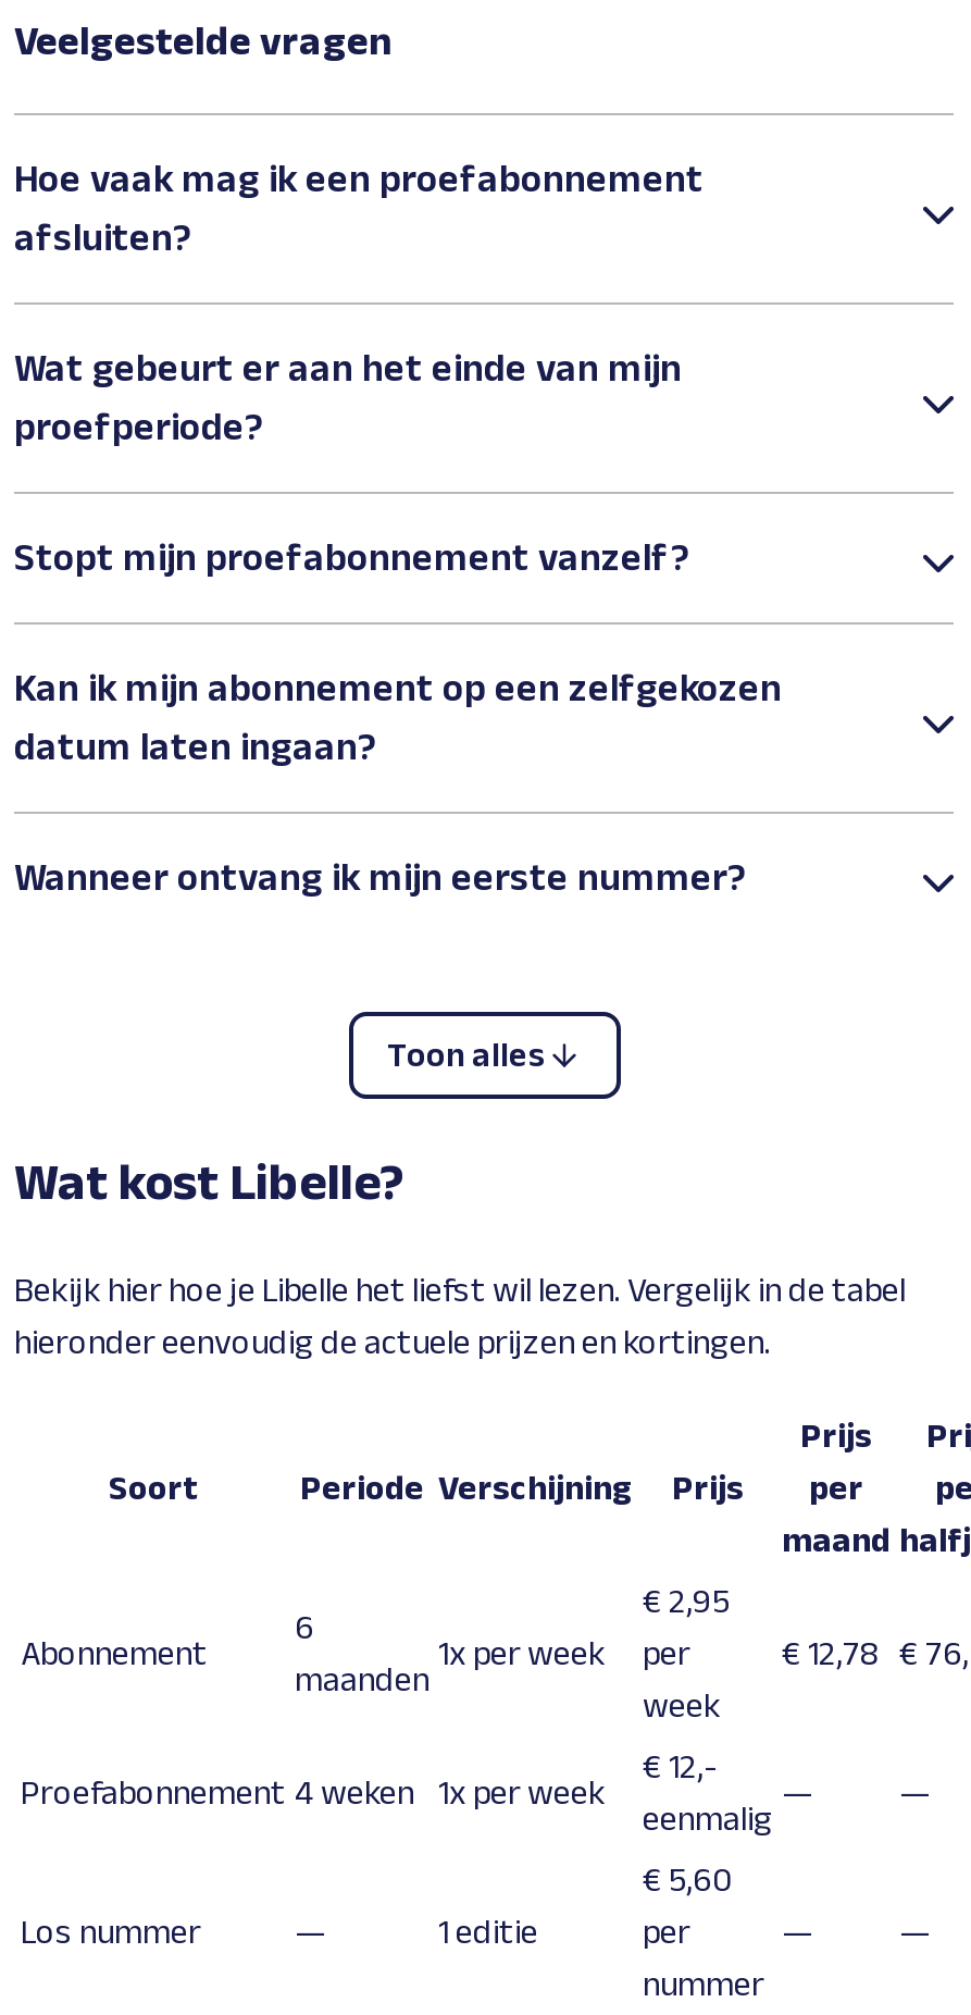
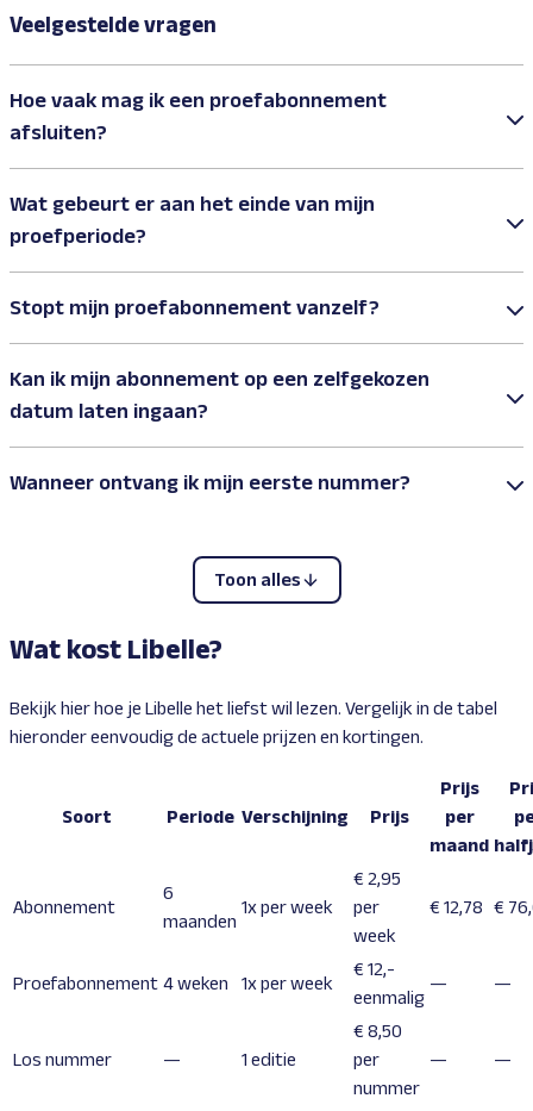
- € 5,60
+ € 8,50
